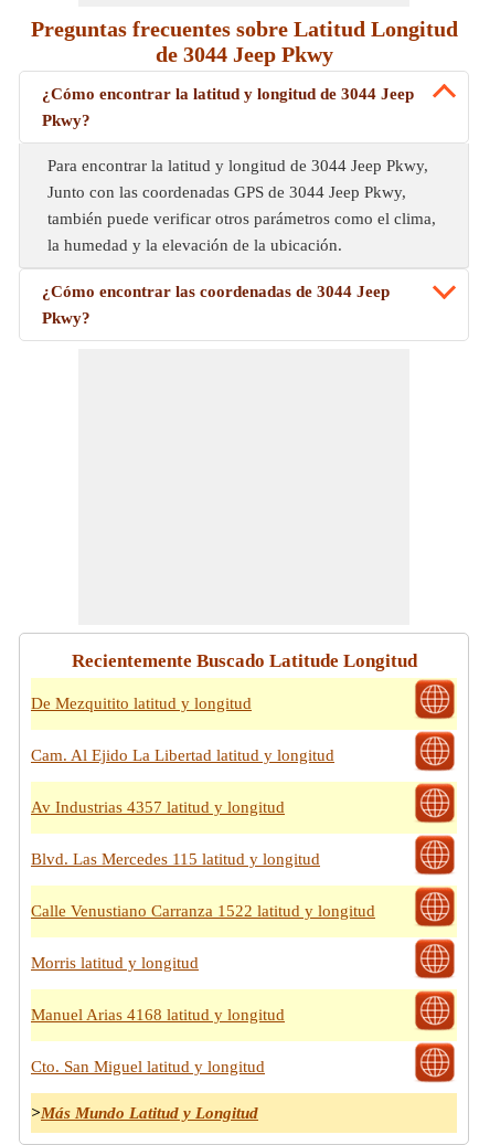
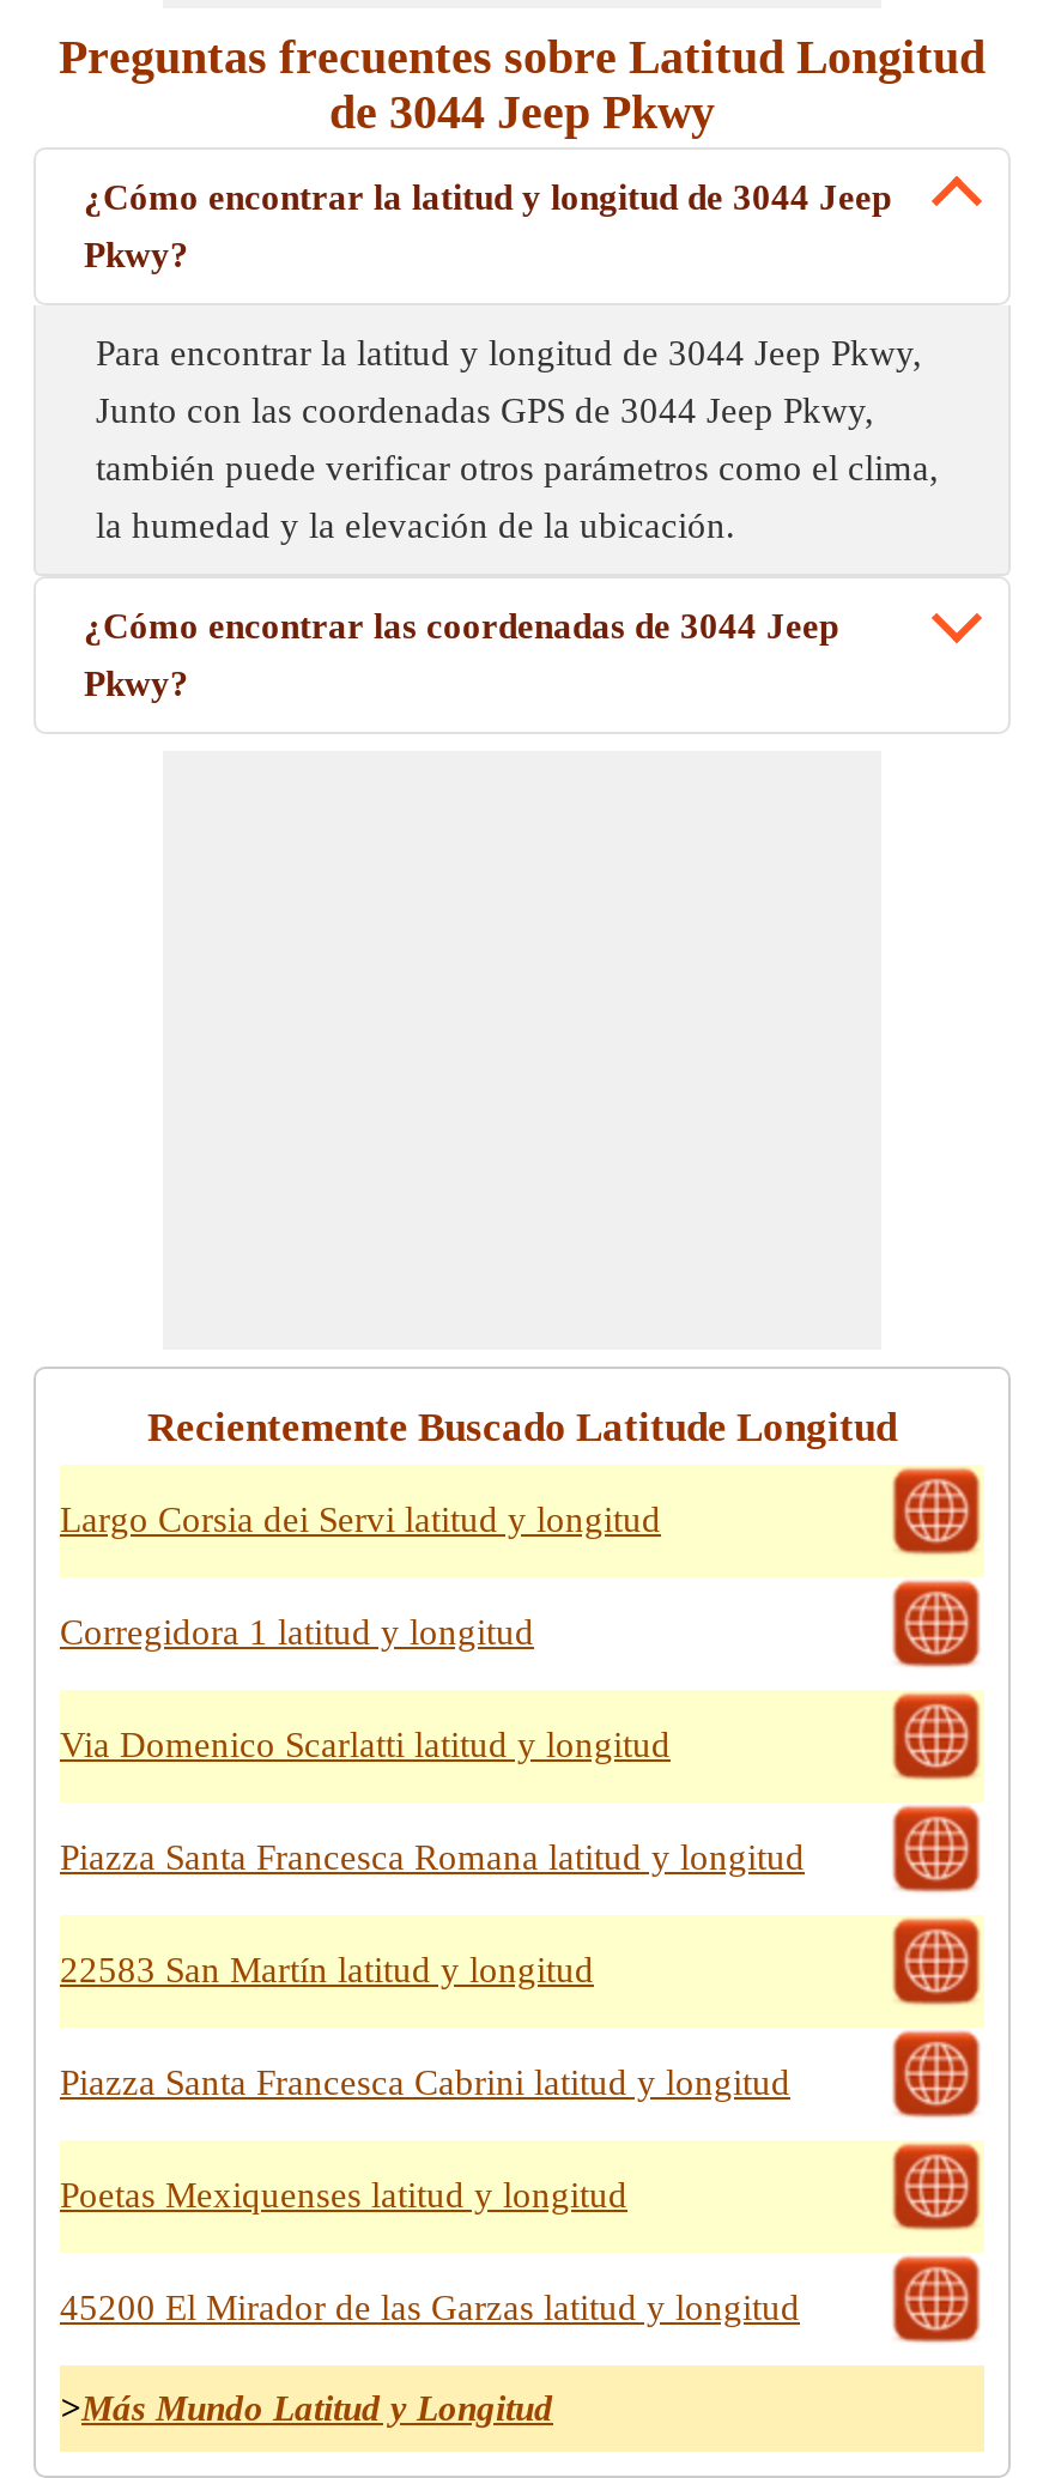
- De Mezquitito latitud y longitud
+ Largo Corsia dei Servi latitud y longitud

- Cam. Al Ejido La Libertad latitud y longitud
+ Corregidora 1 latitud y longitud

- Av Industrias 4357 latitud y longitud
+ Via Domenico Scarlatti latitud y longitud

- Blvd. Las Mercedes 115 latitud y longitud
+ Piazza Santa Francesca Romana latitud y longitud

- Calle Venustiano Carranza 1522 latitud y longitud
+ 22583 San Martín latitud y longitud

- Morris latitud y longitud
+ Piazza Santa Francesca Cabrini latitud y longitud

- Manuel Arias 4168 latitud y longitud
+ Poetas Mexiquenses latitud y longitud

- Cto. San Miguel latitud y longitud
+ 45200 El Mirador de las Garzas latitud y longitud
